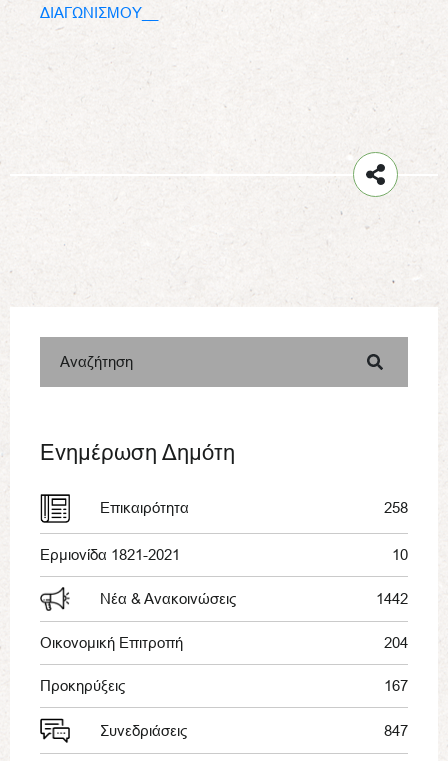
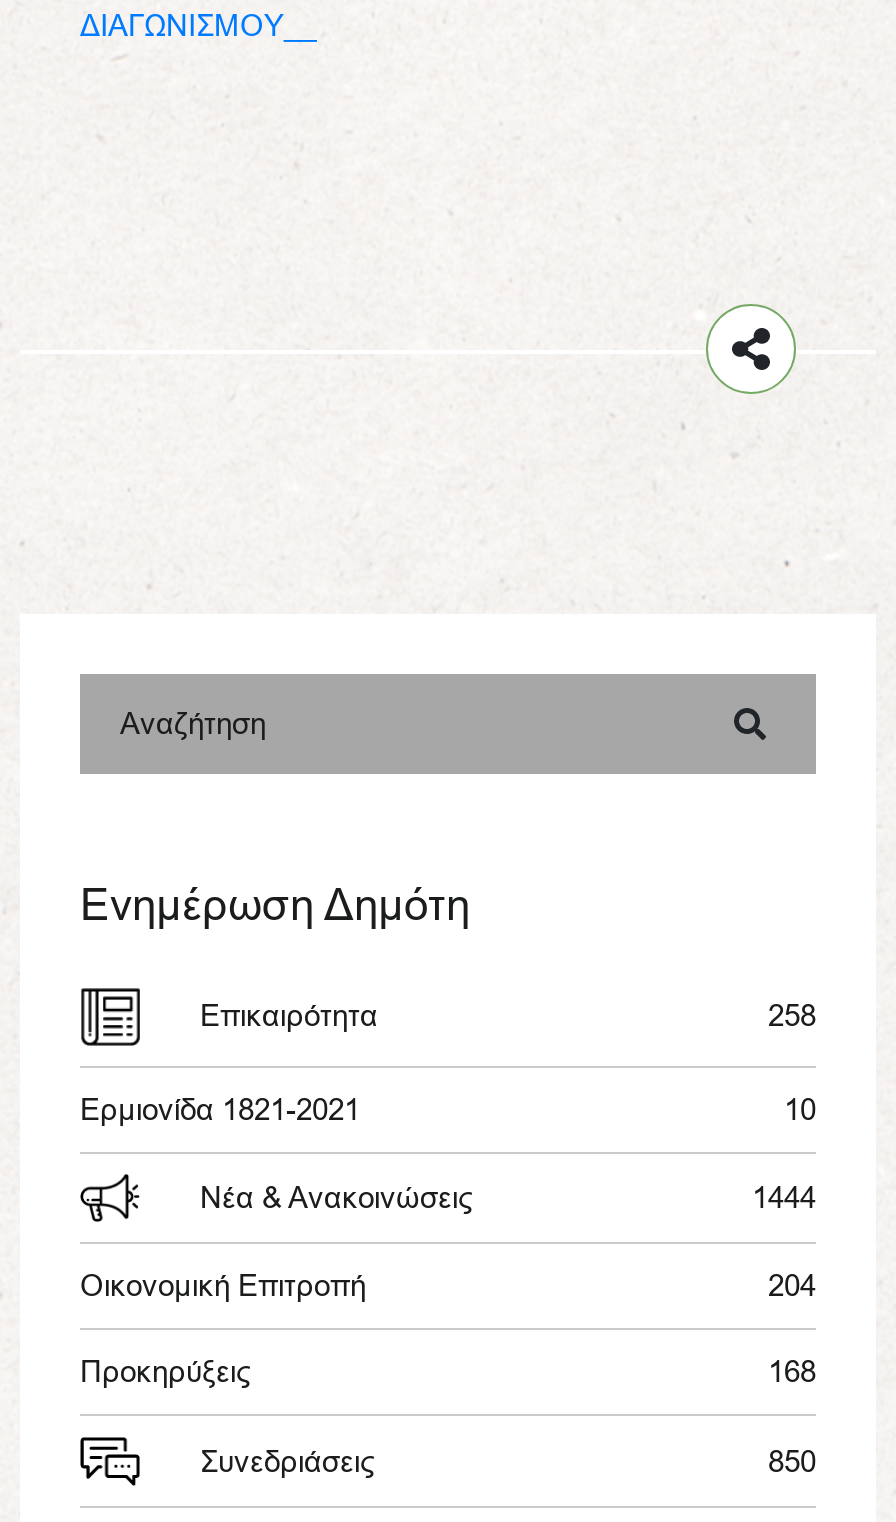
- 1442
+ 1444

- 167
+ 168

- 847
+ 850
